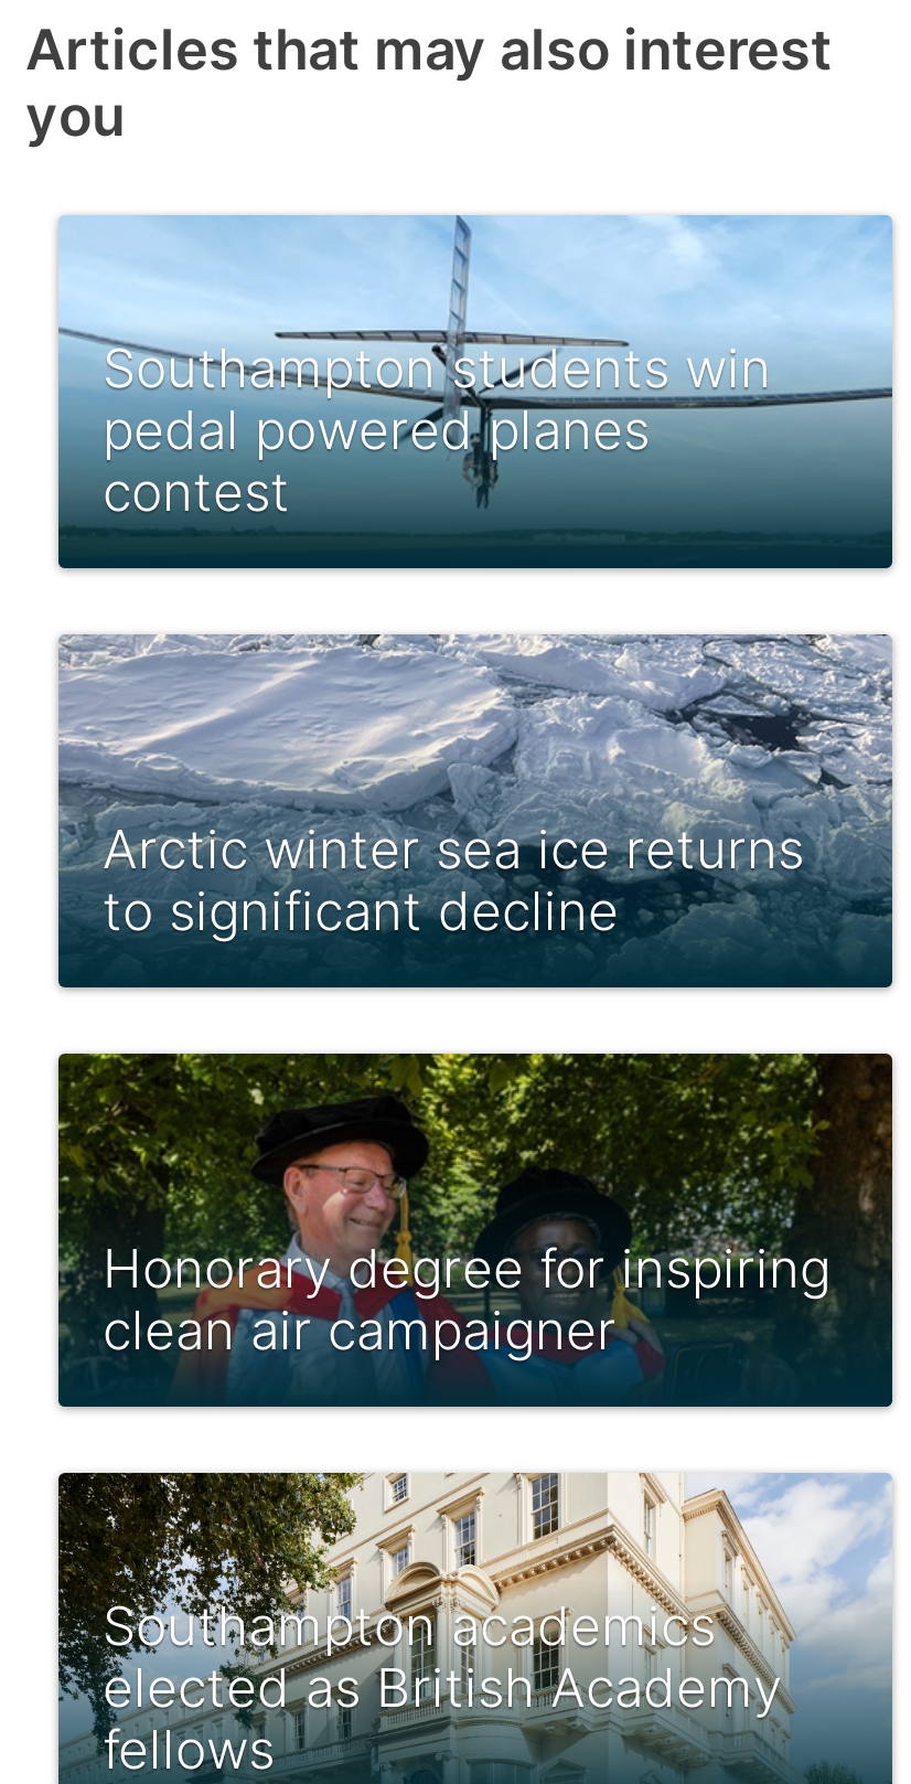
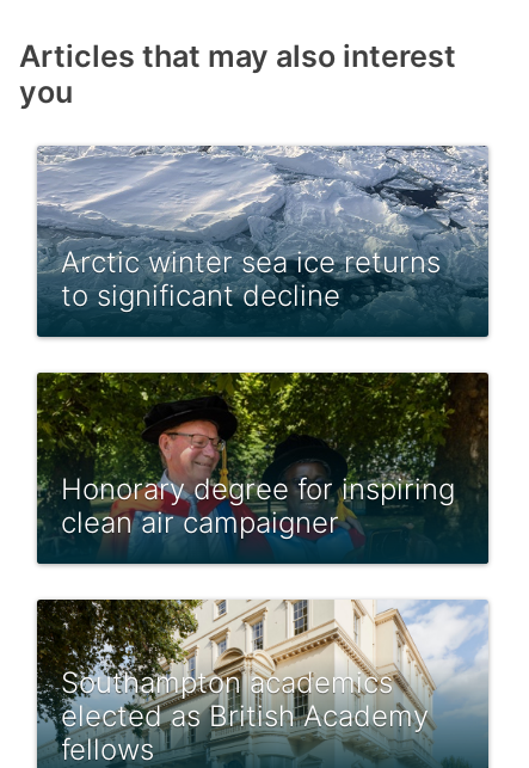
- [image]
- Southampton students win
- pedal powered planes
- contest
